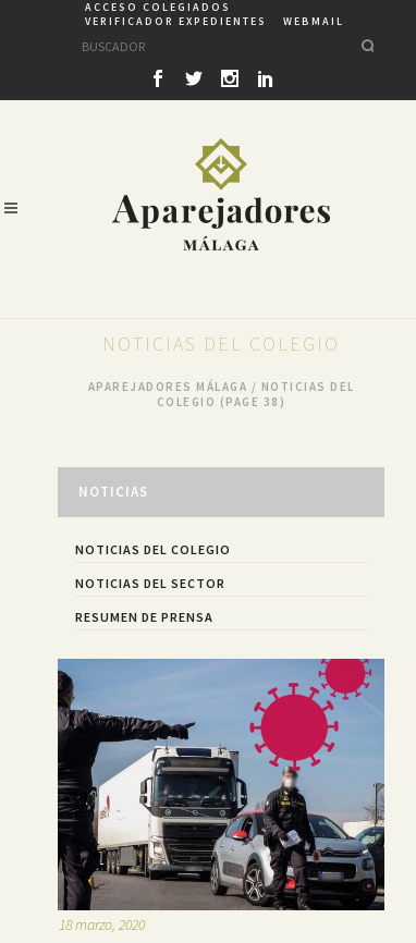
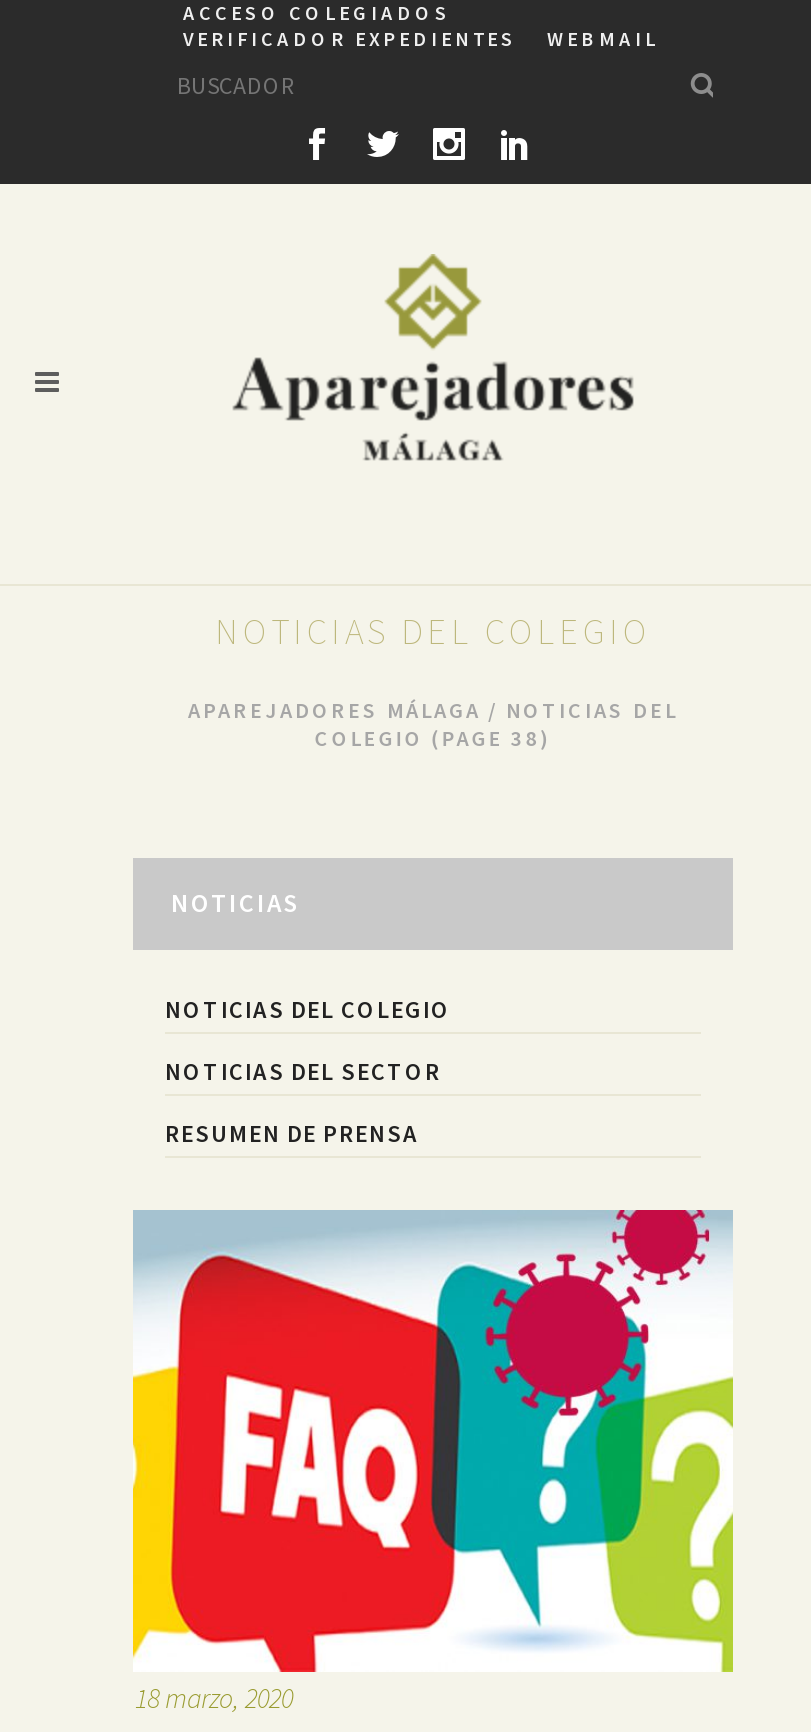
- [image]
+ [image]
